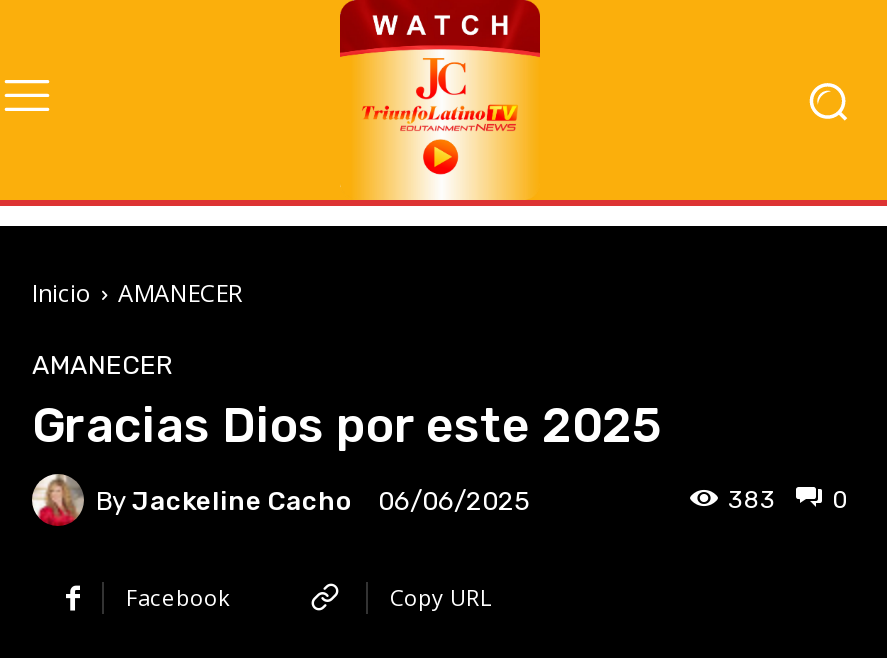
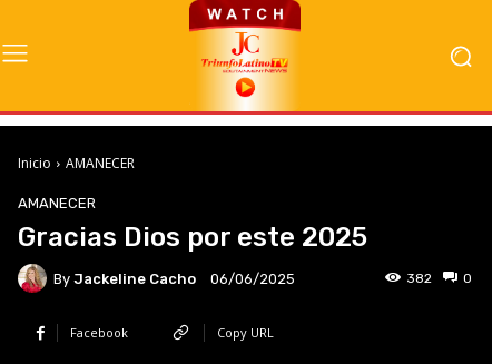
- 383
+ 382
